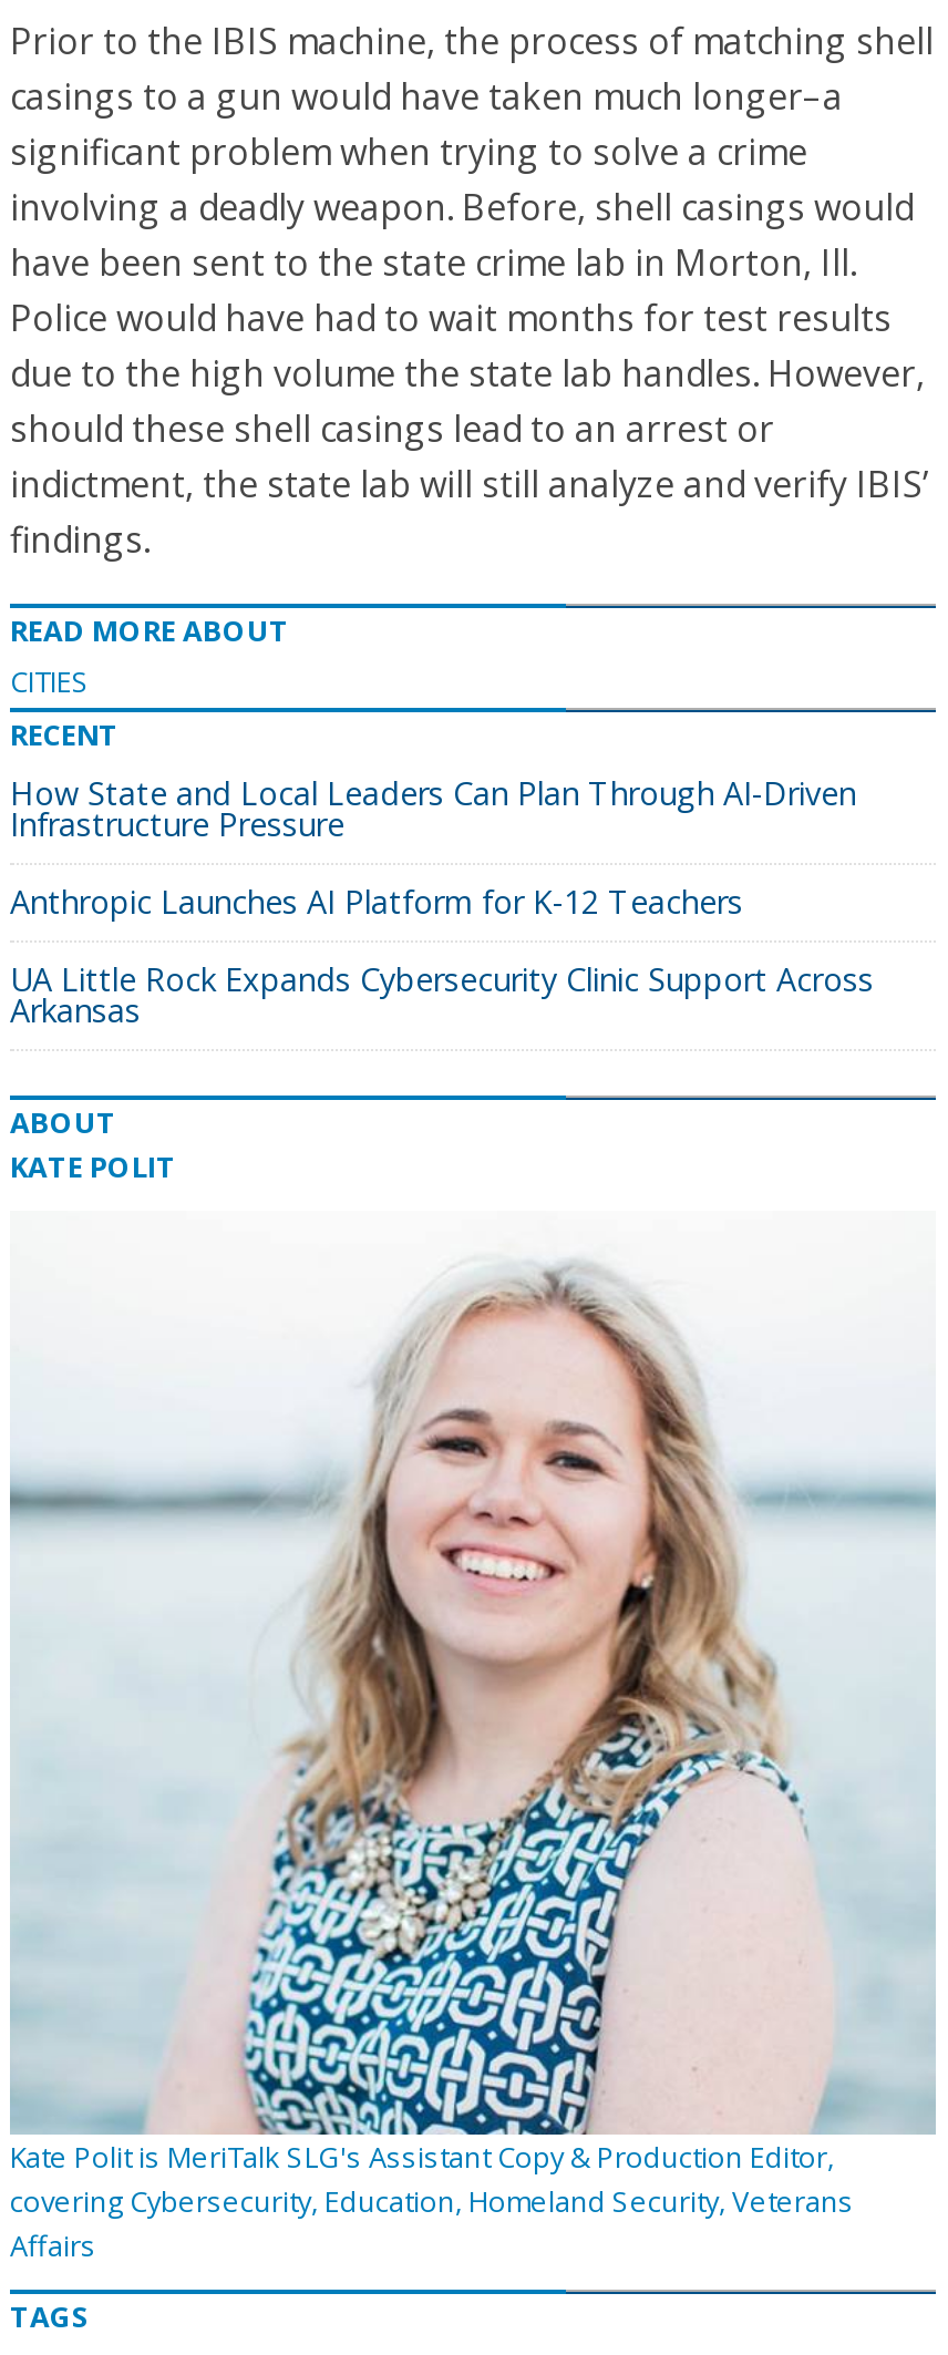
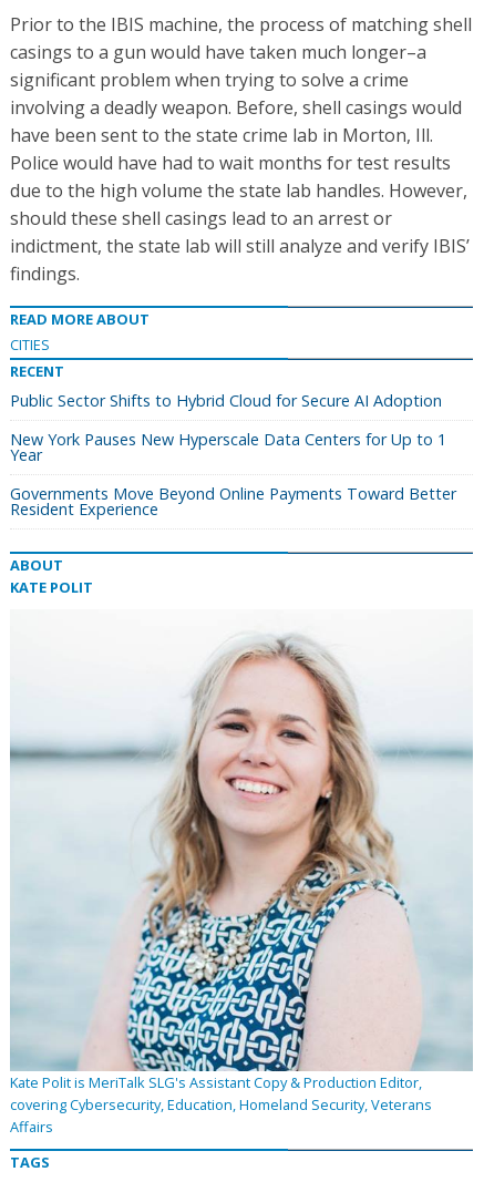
- How State and Local Leaders Can Plan Through AI-Driven
- Infrastructure Pressure
+ Public Sector Shifts to Hybrid Cloud for Secure AI Adoption

- Anthropic Launches AI Platform for K-12 Teachers
+ New York Pauses New Hyperscale Data Centers for Up to 1
+ Year

- UA Little Rock Expands Cybersecurity Clinic Support Across
- Arkansas
+ Governments Move Beyond Online Payments Toward Better
+ Resident Experience
